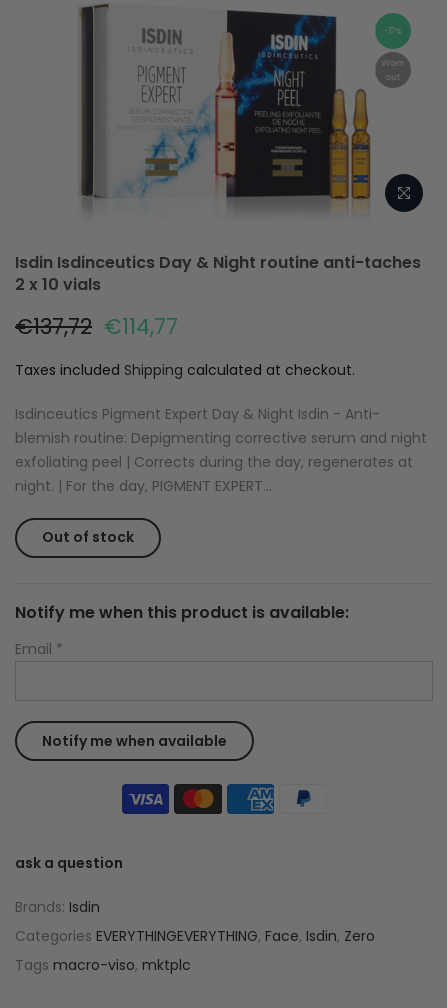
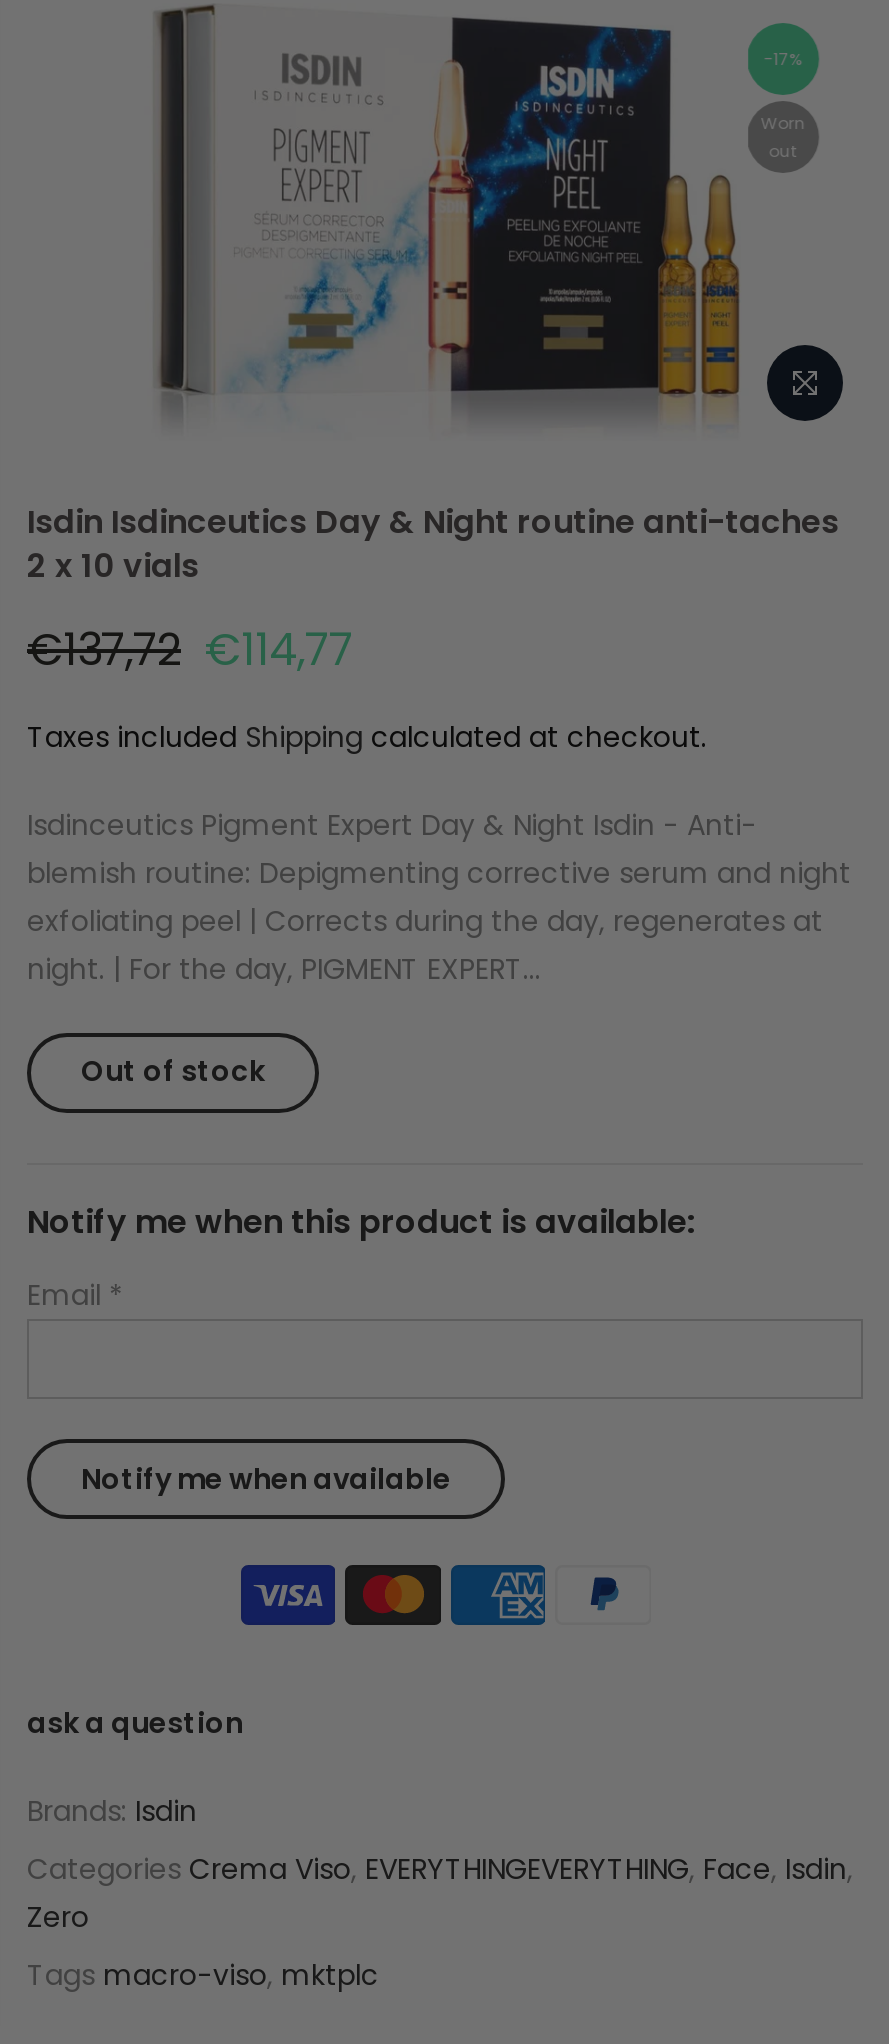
- Categories EVERYTHINGEVERYTHING, Face, Isdin, Zero
+ Categories Crema Viso, EVERYTHINGEVERYTHING, Face, Isdin,
+ Zero
